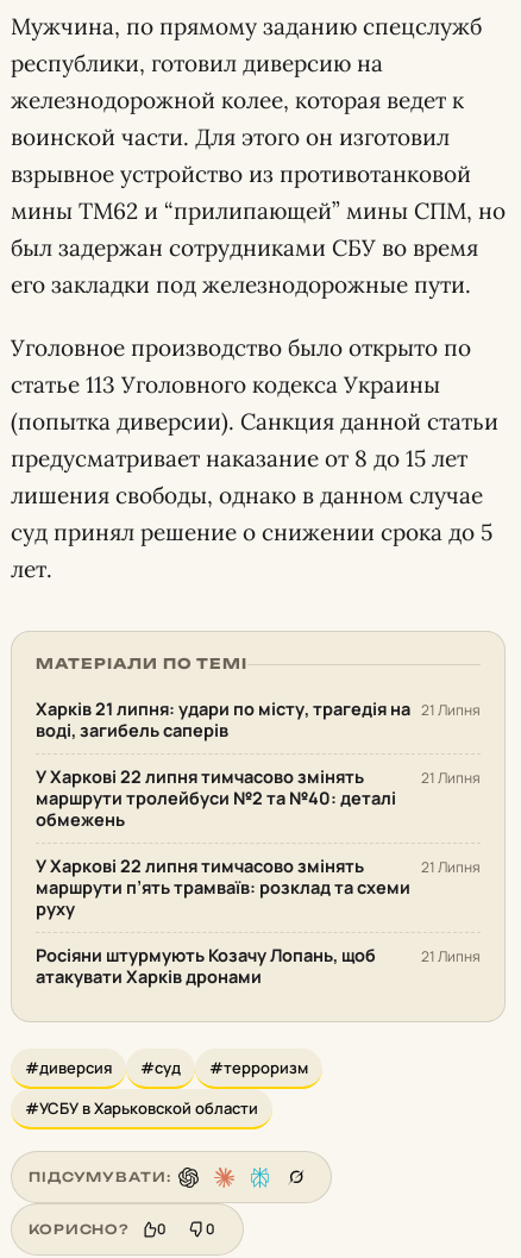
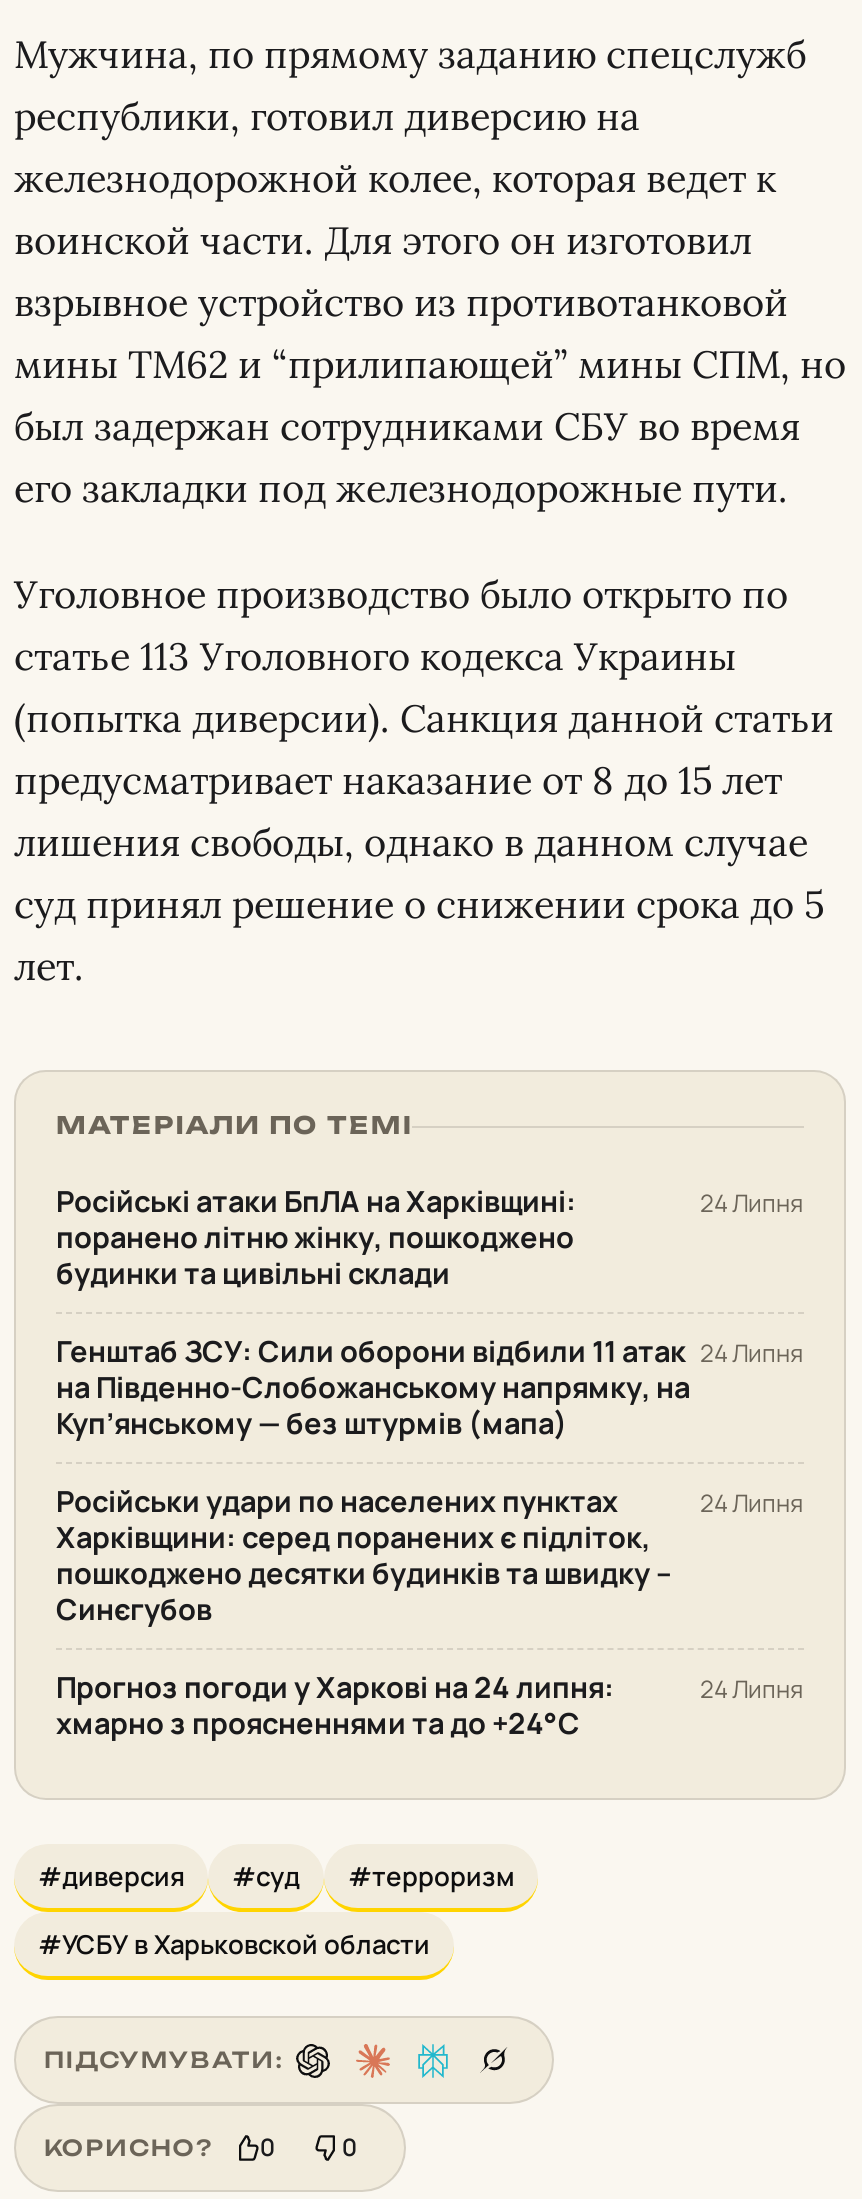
- Харків 21 липня: удари по місту, трагедія на
- воді, загибель саперів
+ Російські атаки БпЛА на Харківщині:
+ поранено літню жінку, пошкоджено
+ будинки та цивільні склади

- 21 Липня
+ 24 Липня

- У Харкові 22 липня тимчасово змінять
- маршрути тролейбуси №2 та №40: деталі
- обмежень
+ Генштаб ЗСУ: Сили оборони відбили 11 атак
+ на Південно-Слобожанському напрямку, на
+ Куп’янському — без штурмів (мапа)

- 21 Липня
+ 24 Липня

- У Харкові 22 липня тимчасово змінять
- маршрути п’ять трамваїв: розклад та схеми
- руху
+ Російськи удари по населених пунктах
+ Харківщини: серед поранених є підліток,
+ пошкоджено десятки будинків та швидку –
+ Синєгубов

- 21 Липня
+ 24 Липня

- Росіяни штурмують Козачу Лопань, щоб
- атакувати Харків дронами
+ Прогноз погоди у Харкові на 24 липня:
+ хмарно з проясненнями та до +24°С

- 21 Липня
+ 24 Липня
